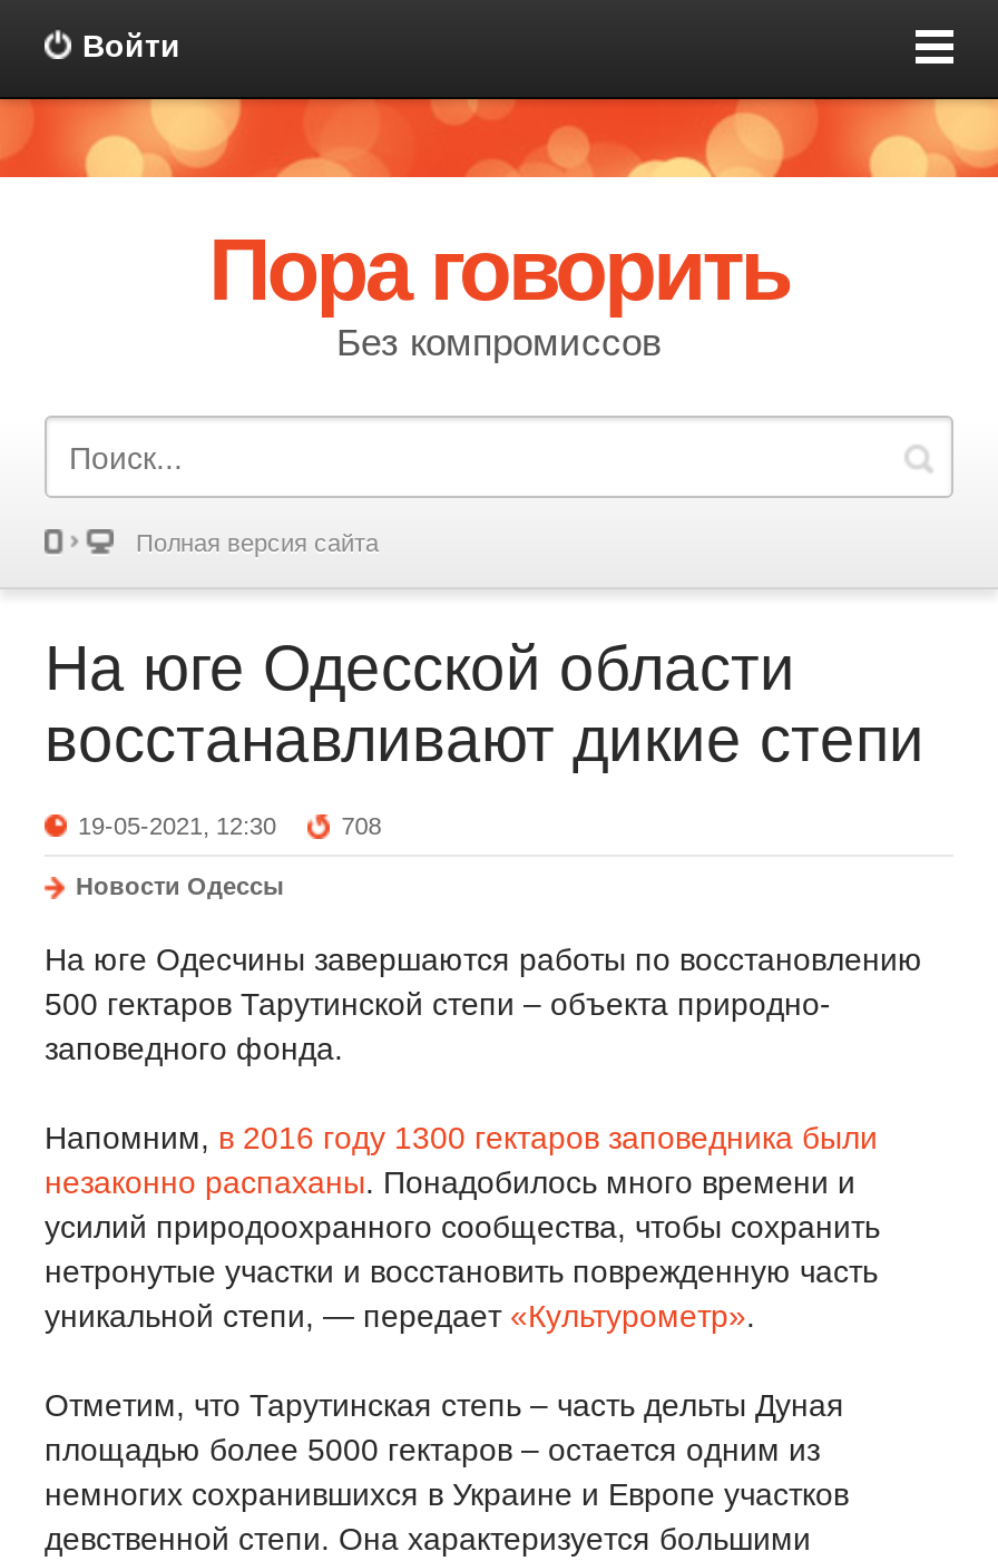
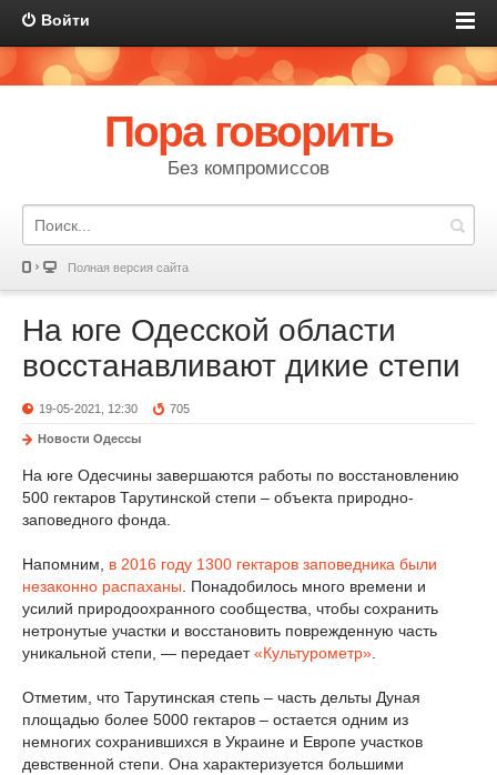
- 708
+ 705
